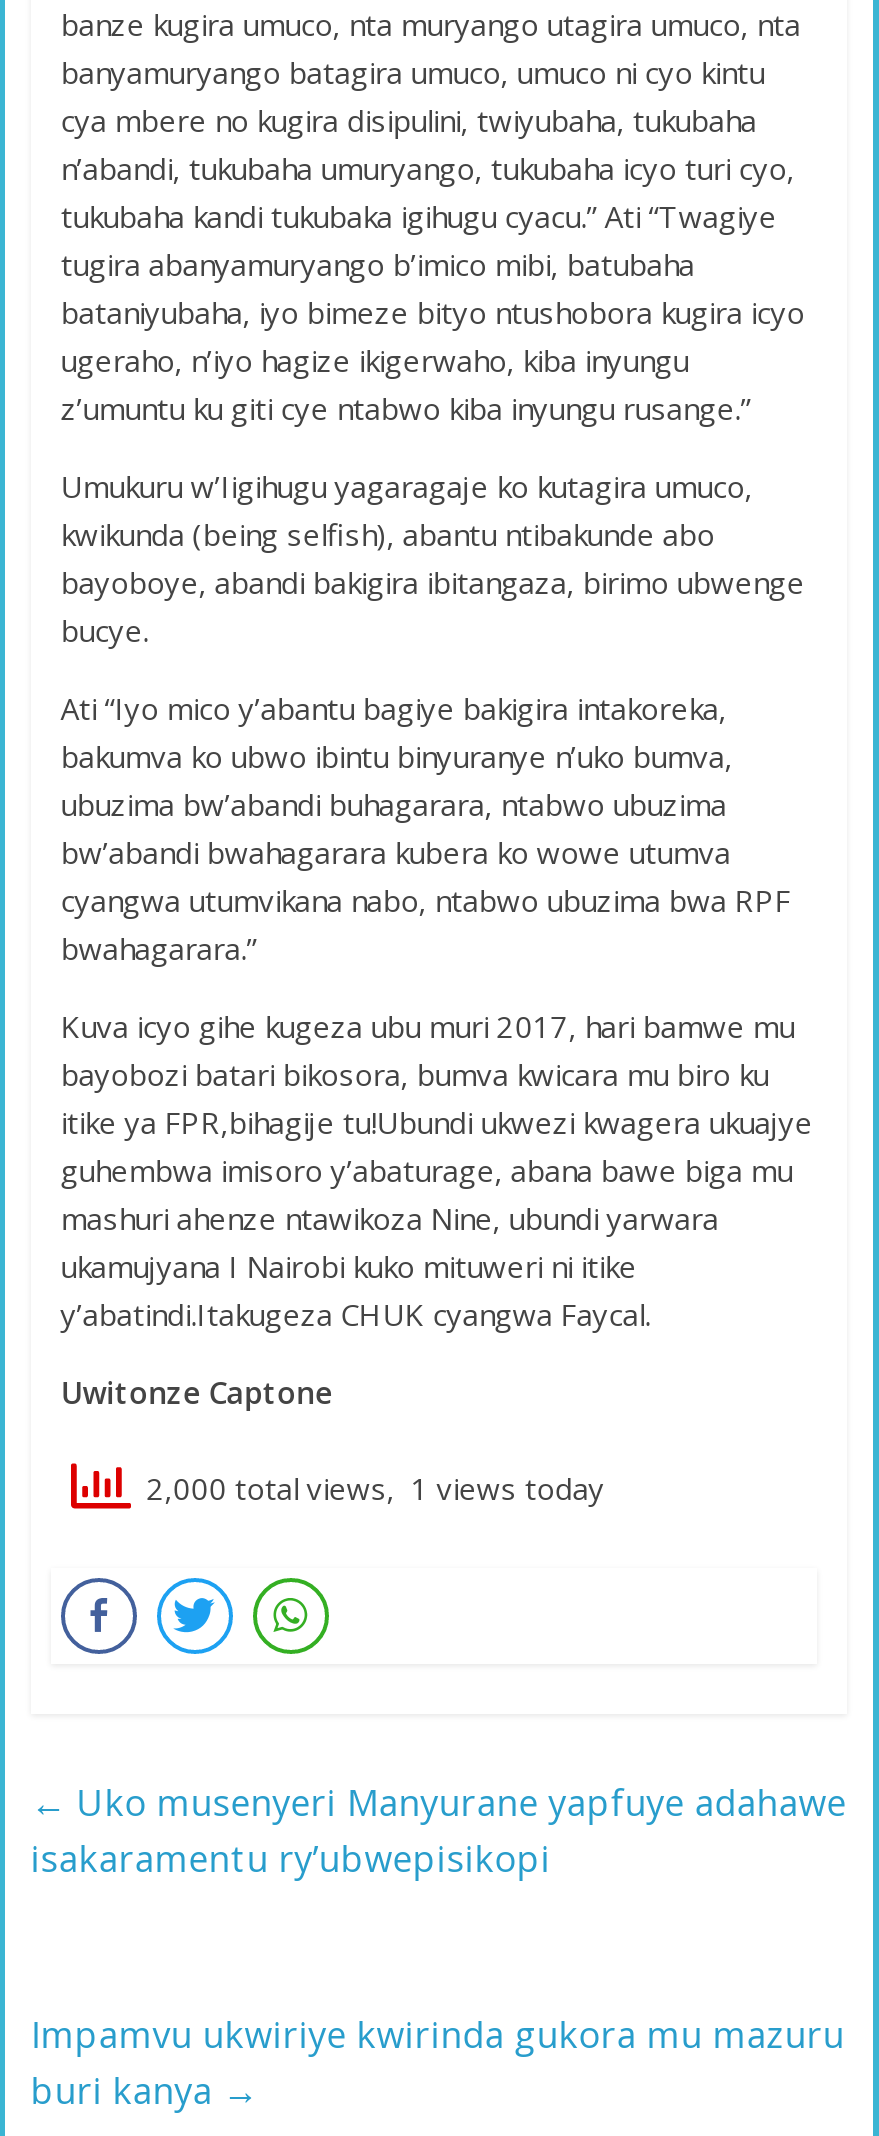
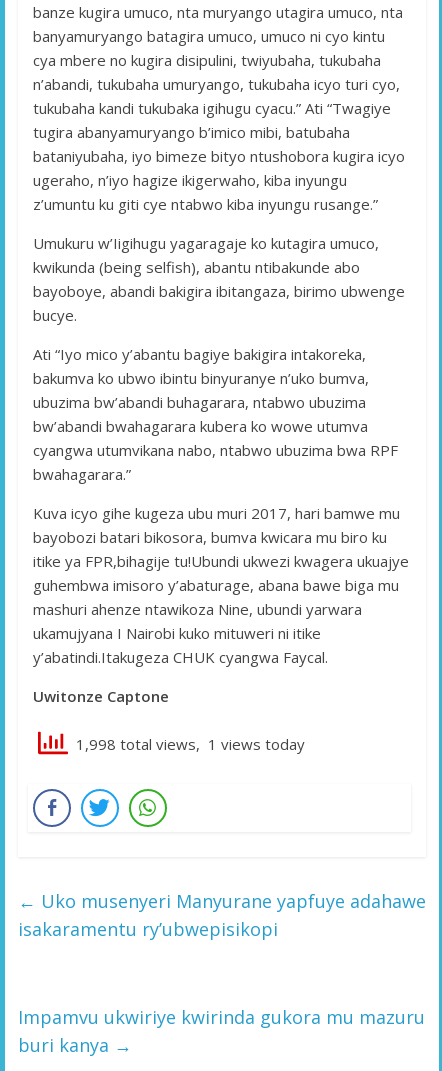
- 2,000 total views, 1 views today
+ 1,998 total views, 1 views today
